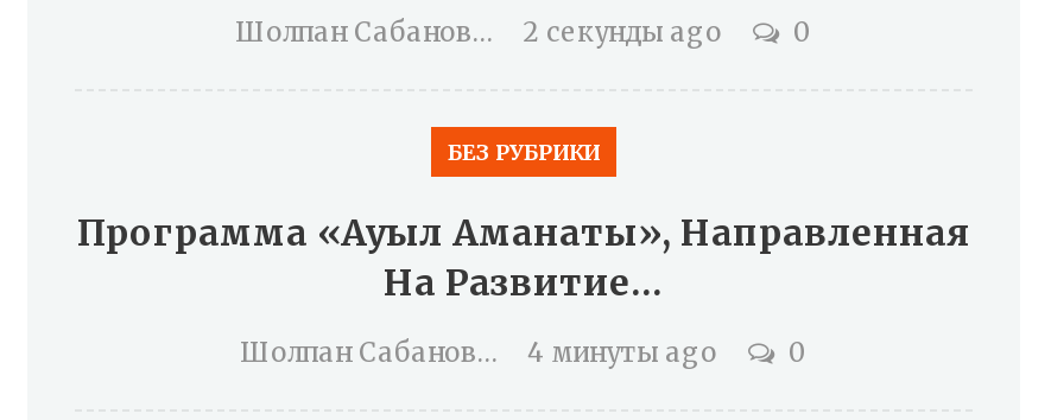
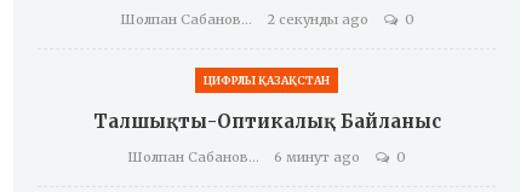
- БЕЗ РУБРИКИ
+ ЦИФРЛЫ ҚАЗАҚСТАН

- Программа «Ауыл Аманаты», Направленная
- На Развитие…
+ Талшықты-Оптикалық Байланыс

- 4 минуты ago
+ 6 минут ago
